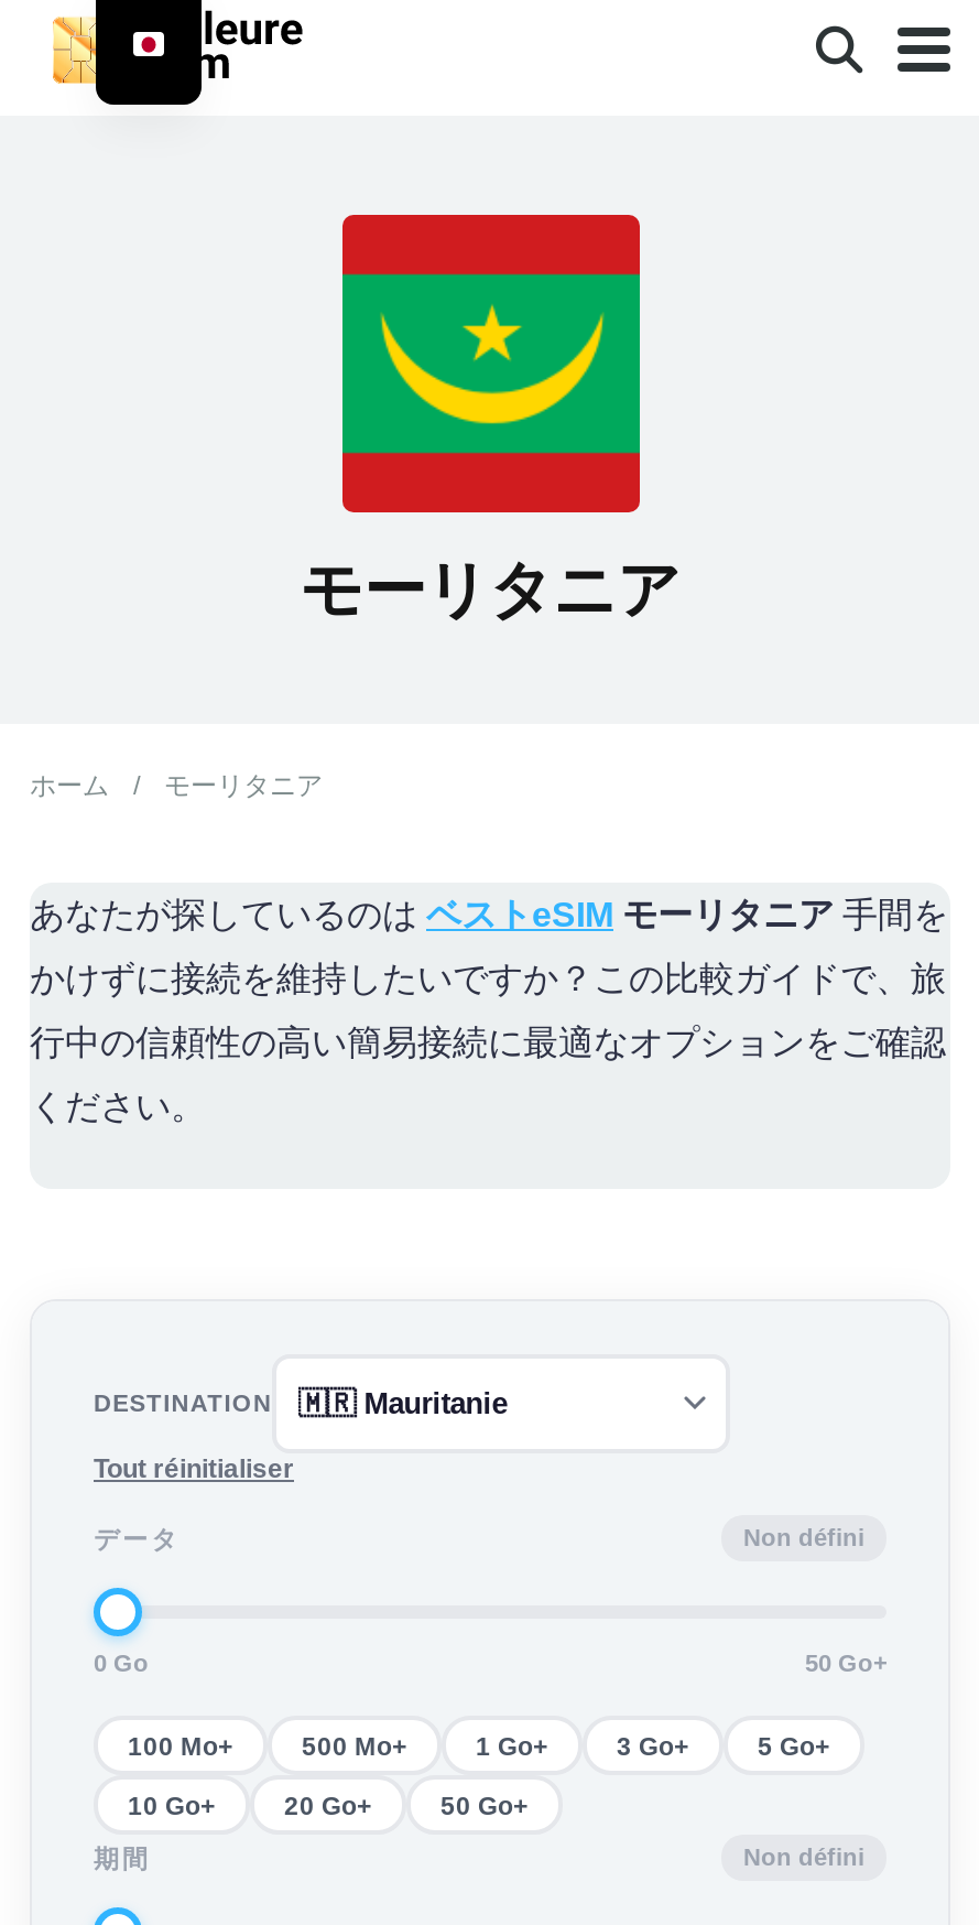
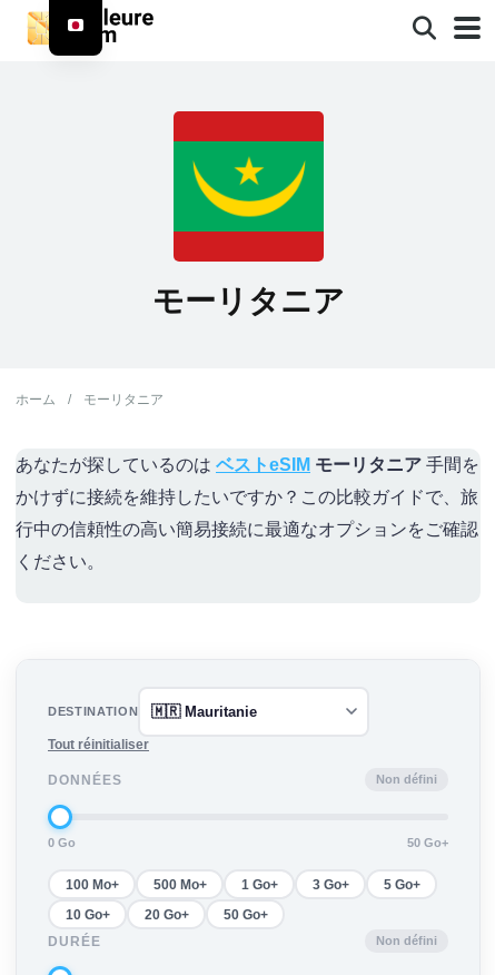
- データ
+ DONNÉES

- 期間
+ DURÉE
